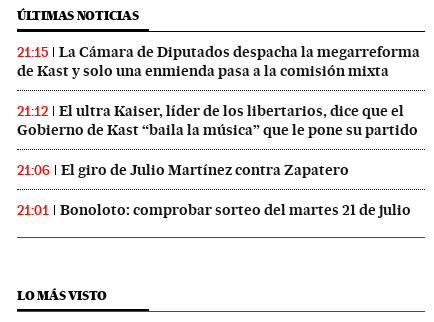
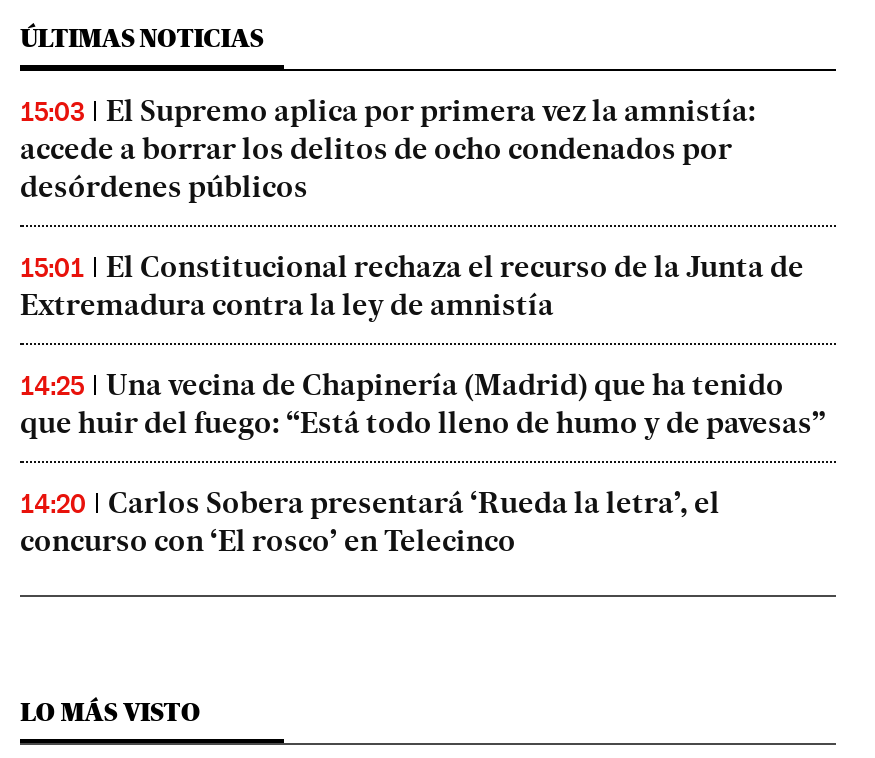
- 21:15
- La Cámara de Diputados despacha la megarreforma
- de Kast y solo una enmienda pasa a la comisión mixta
+ 15:03
+ El Supremo aplica por primera vez la amnistía:
+ accede a borrar los delitos de ocho condenados por
+ desórdenes públicos

- 21:12
- El ultra Kaiser, líder de los libertarios, dice que el
- Gobierno de Kast “baila la música” que le pone su partido
+ 15:01
+ El Constitucional rechaza el recurso de la Junta de
+ Extremadura contra la ley de amnistía

- 21:06
- El giro de Julio Martínez contra Zapatero
+ 14:25
+ Una vecina de Chapinería (Madrid) que ha tenido
+ que huir del fuego: “Está todo lleno de humo y de pavesas”

- 21:01
- Bonoloto: comprobar sorteo del martes 21 de julio
+ 14:20
+ Carlos Sobera presentará ‘Rueda la letra’, el
+ concurso con ‘El rosco’ en Telecinco
